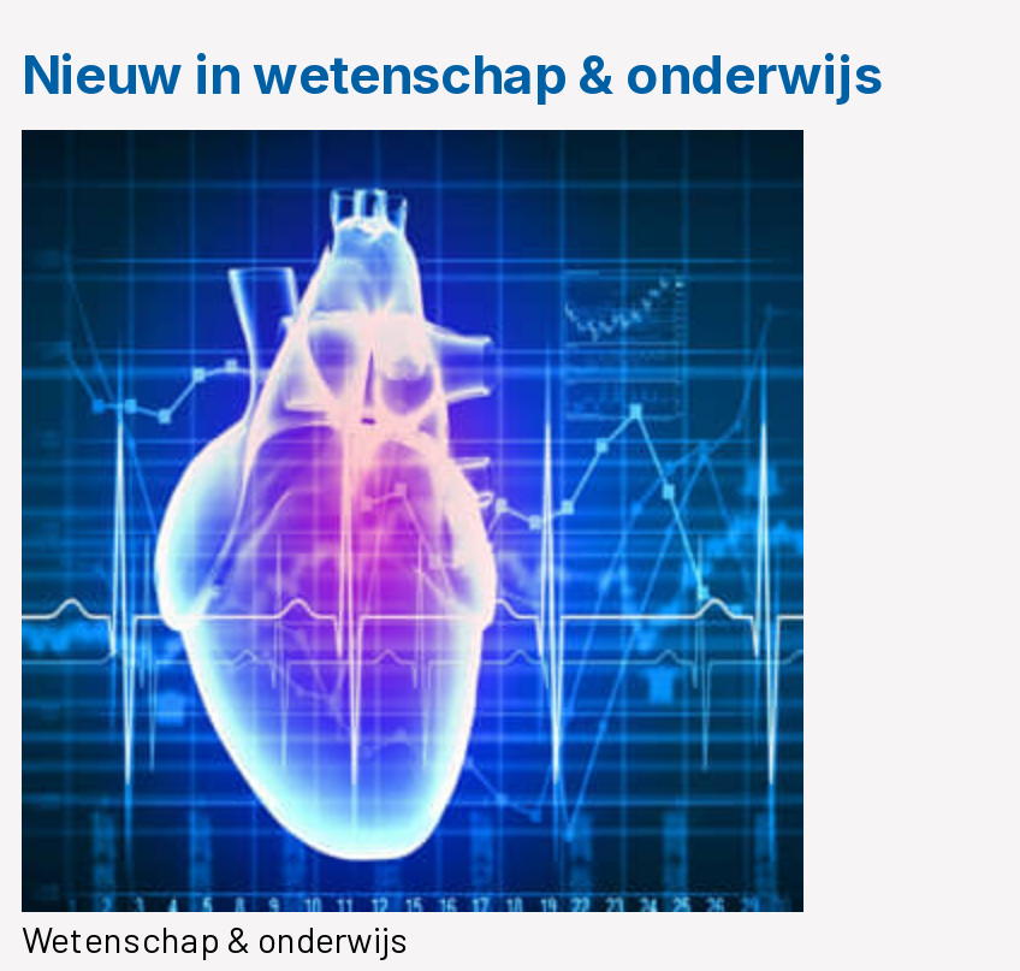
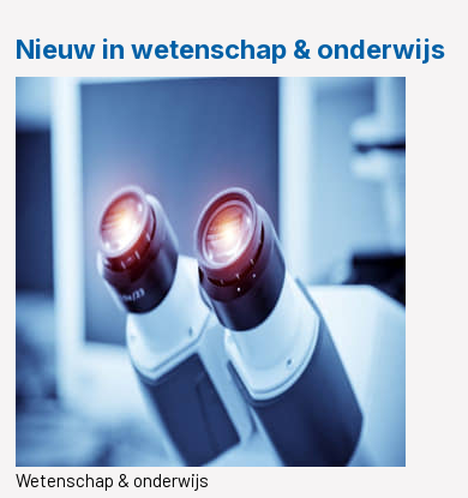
- [image]
+ [image]
